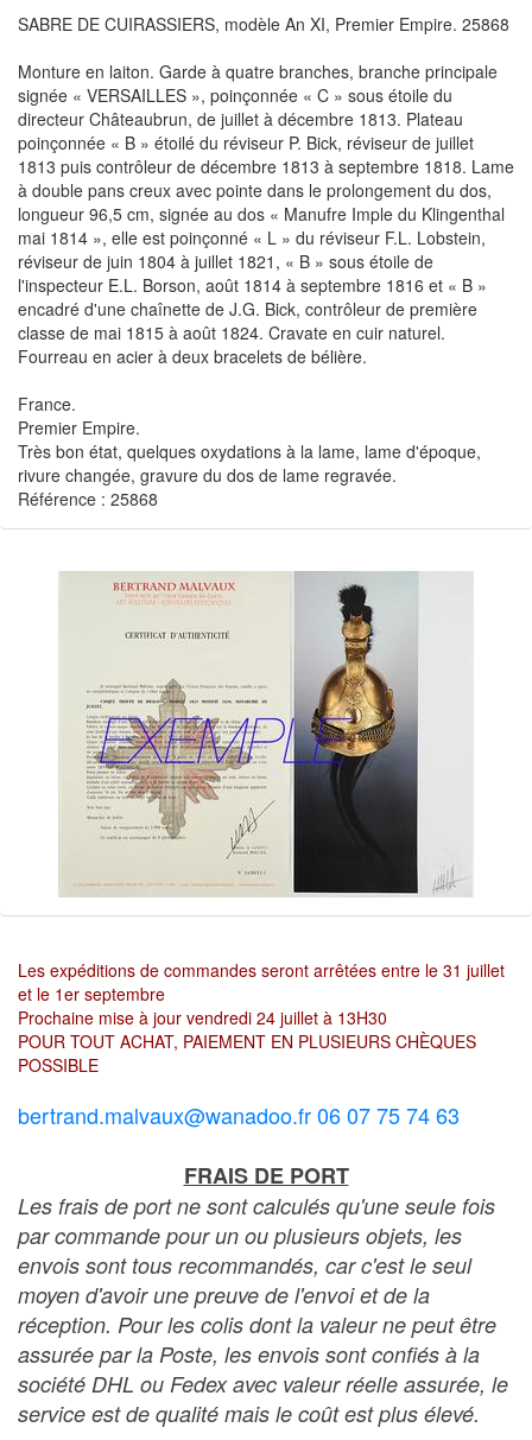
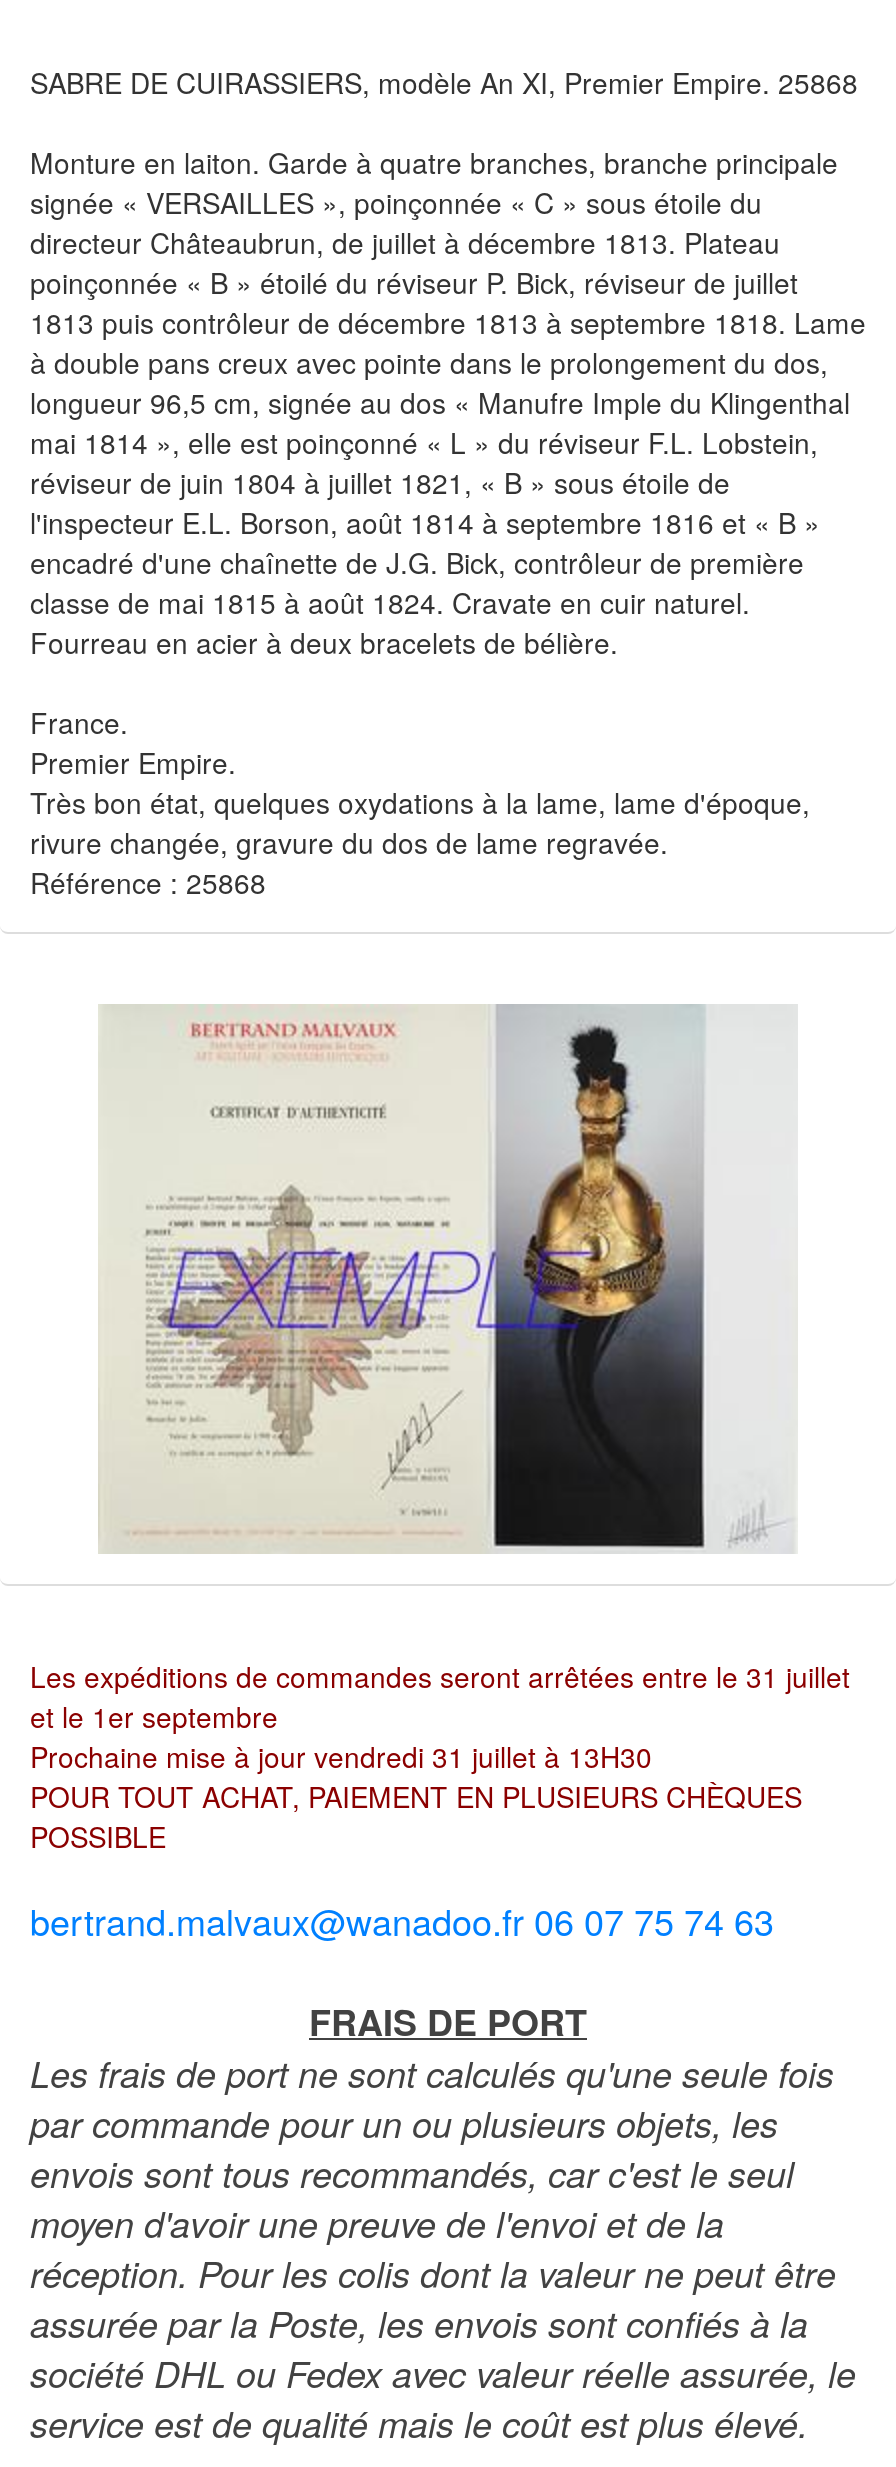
- Prochaine mise à jour vendredi 24 juillet à 13H30
+ Prochaine mise à jour vendredi 31 juillet à 13H30
